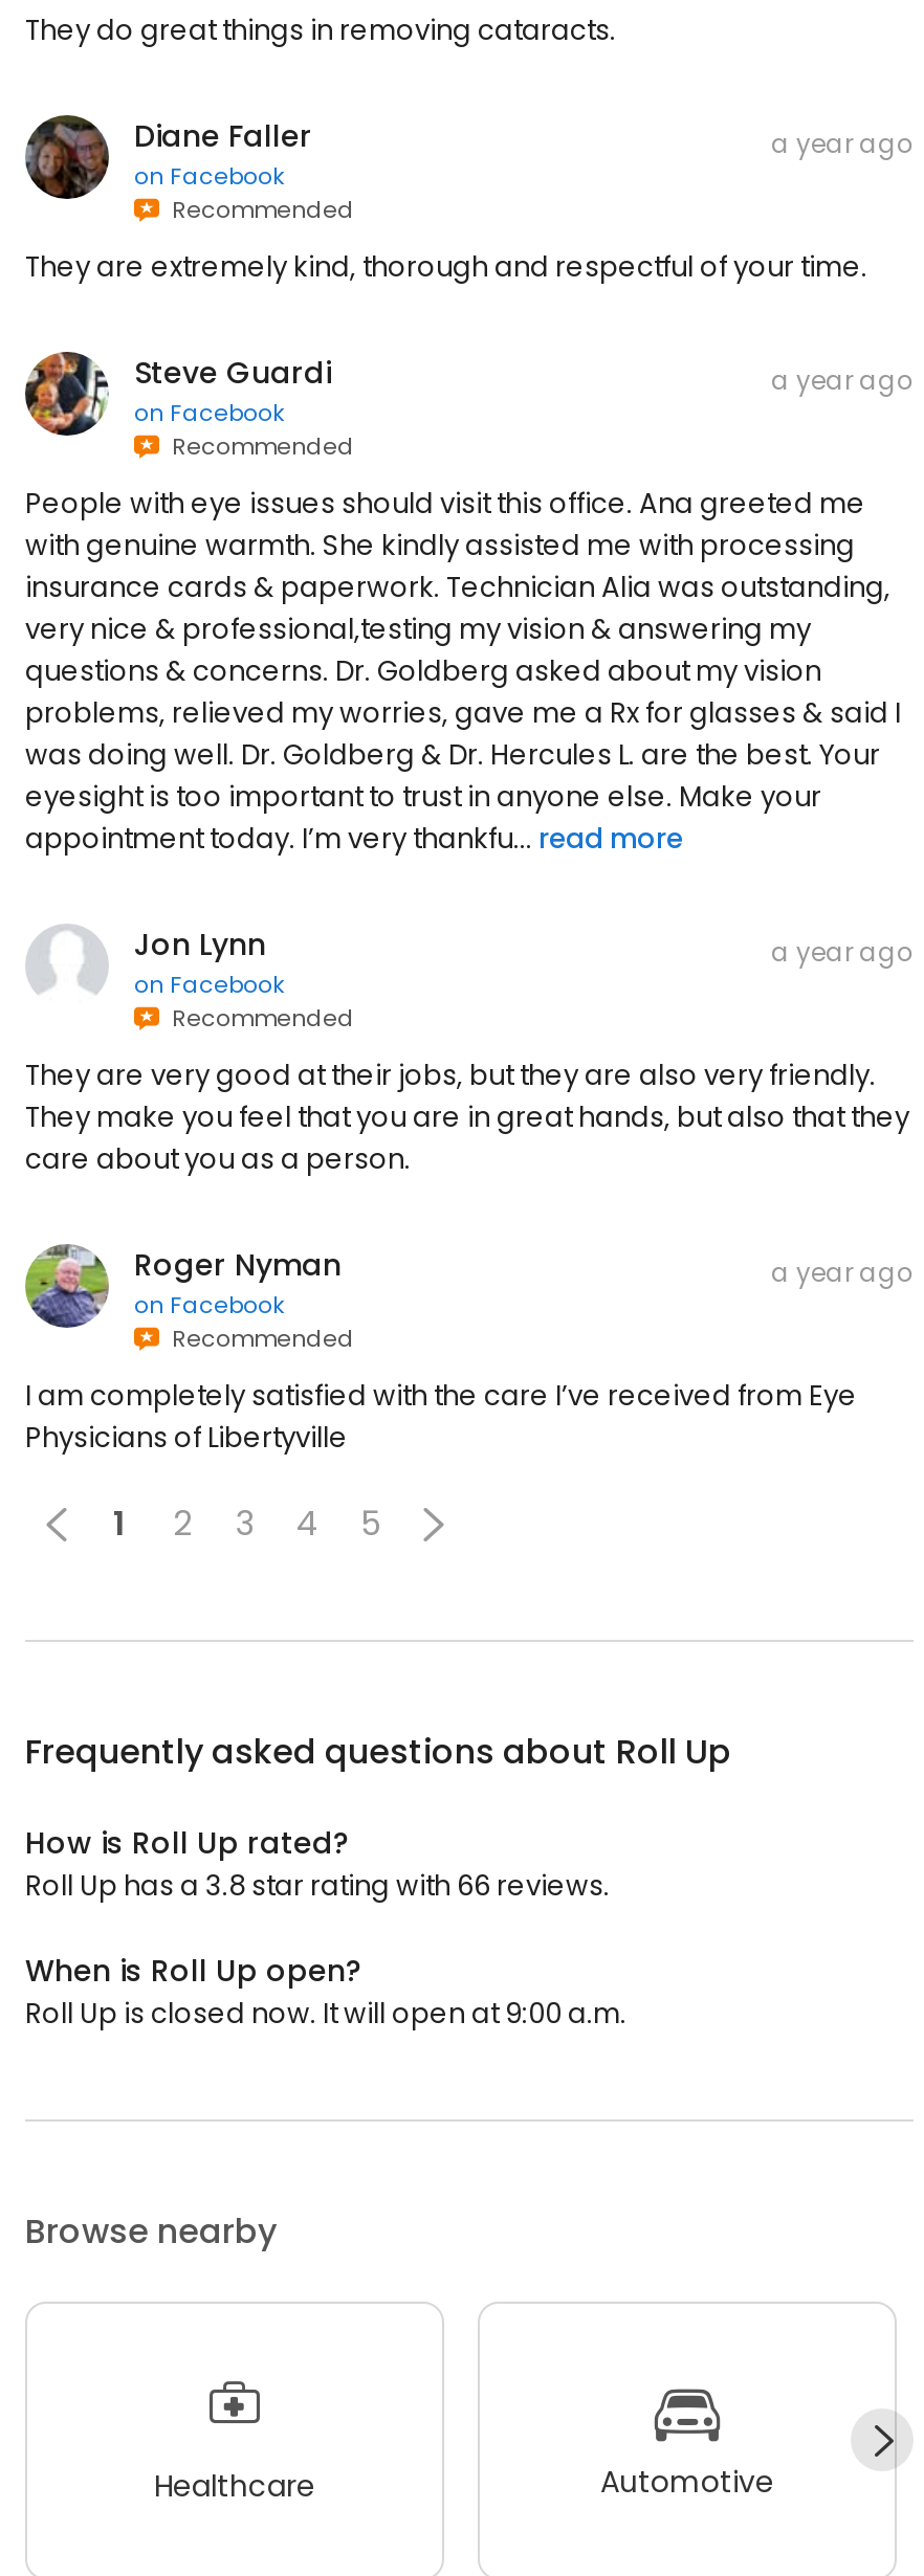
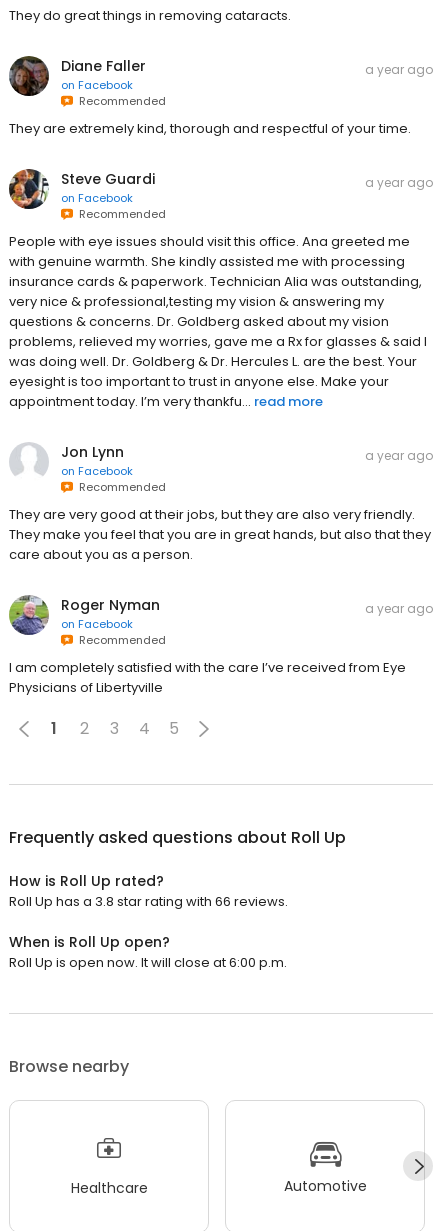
- Roll Up is closed now. It will open at 9:00 a.m.
+ Roll Up is open now. It will close at 6:00 p.m.
